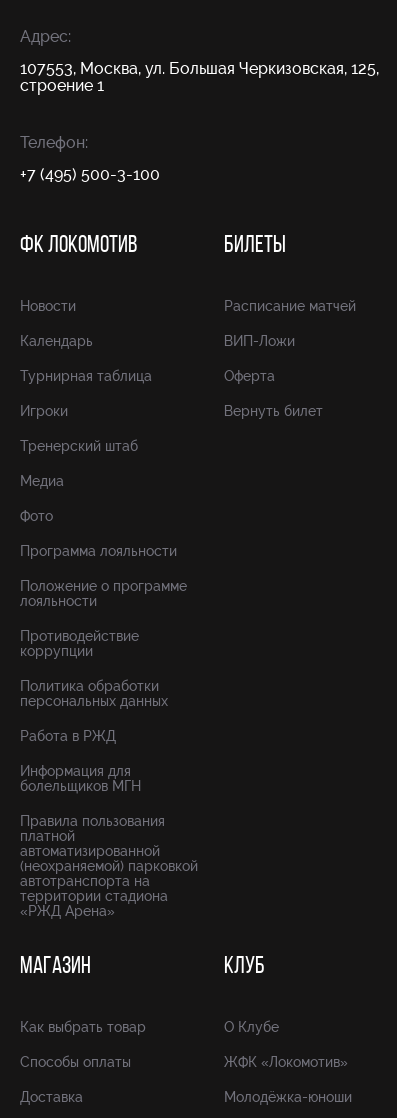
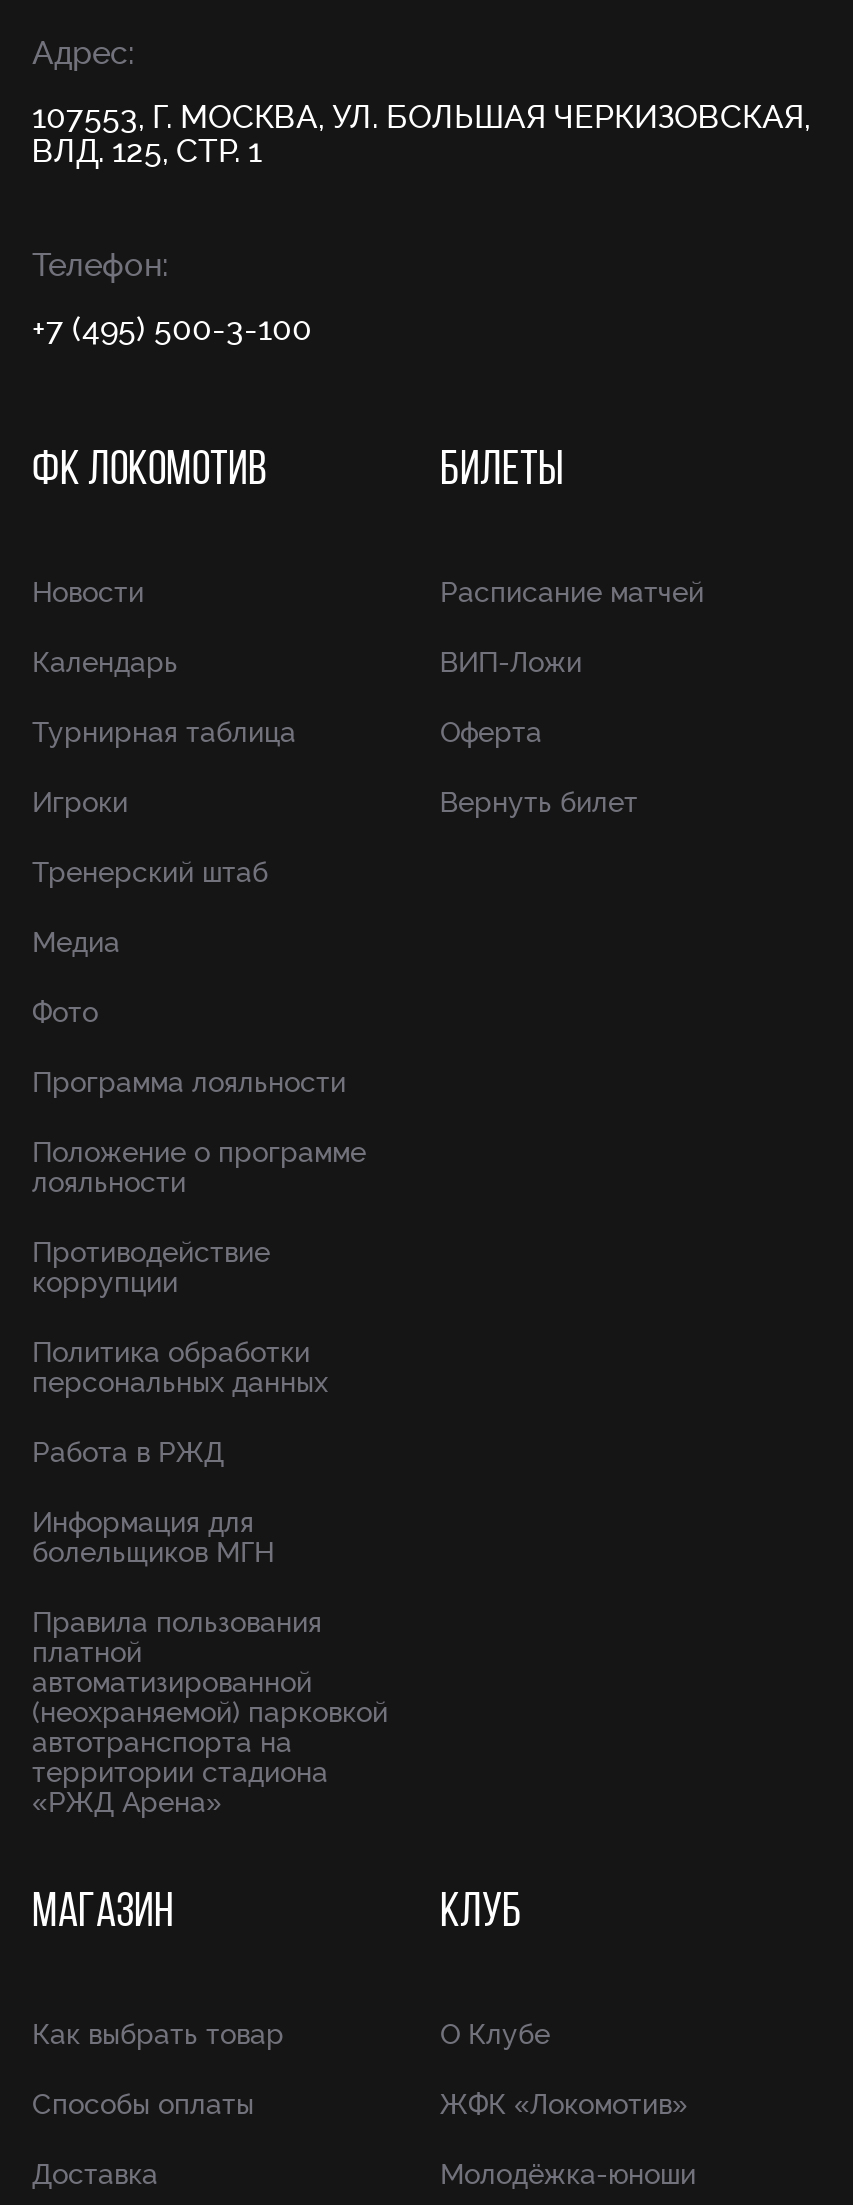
- 107553, Москва, ул. Большая Черкизовская, 125,
- строение 1
+ 107553, Г. МОСКВА, УЛ. БОЛЬШАЯ ЧЕРКИЗОВСКАЯ,
+ ВЛД. 125, СТР. 1
